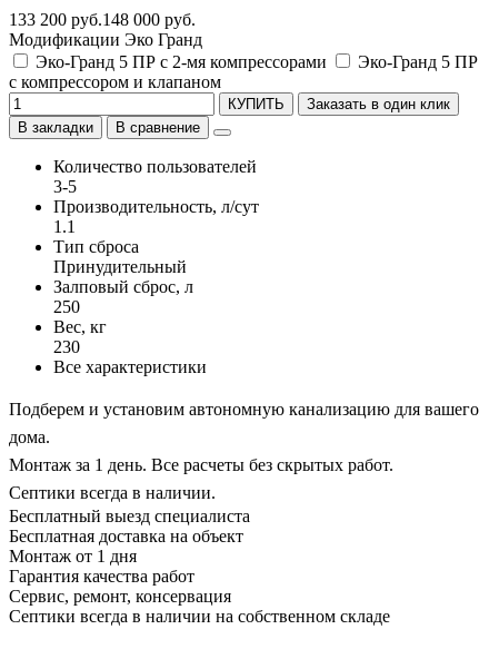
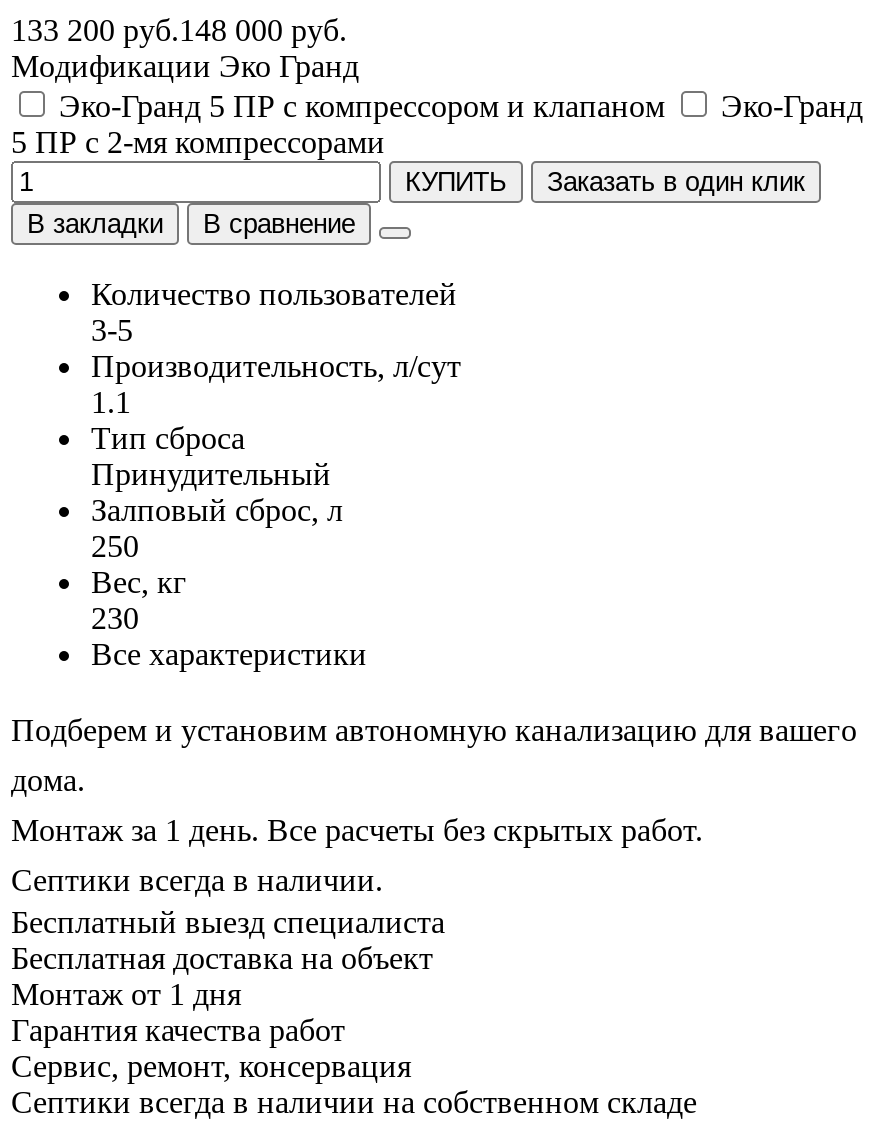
- Эко-Гранд 5 ПР с 2-мя компрессорами
- Эко-Гранд 5 ПР
- с компрессором и клапаном
+ Эко-Гранд 5 ПР с компрессором и клапаном
+ Эко-Гранд
+ 5 ПР с 2-мя компрессорами
